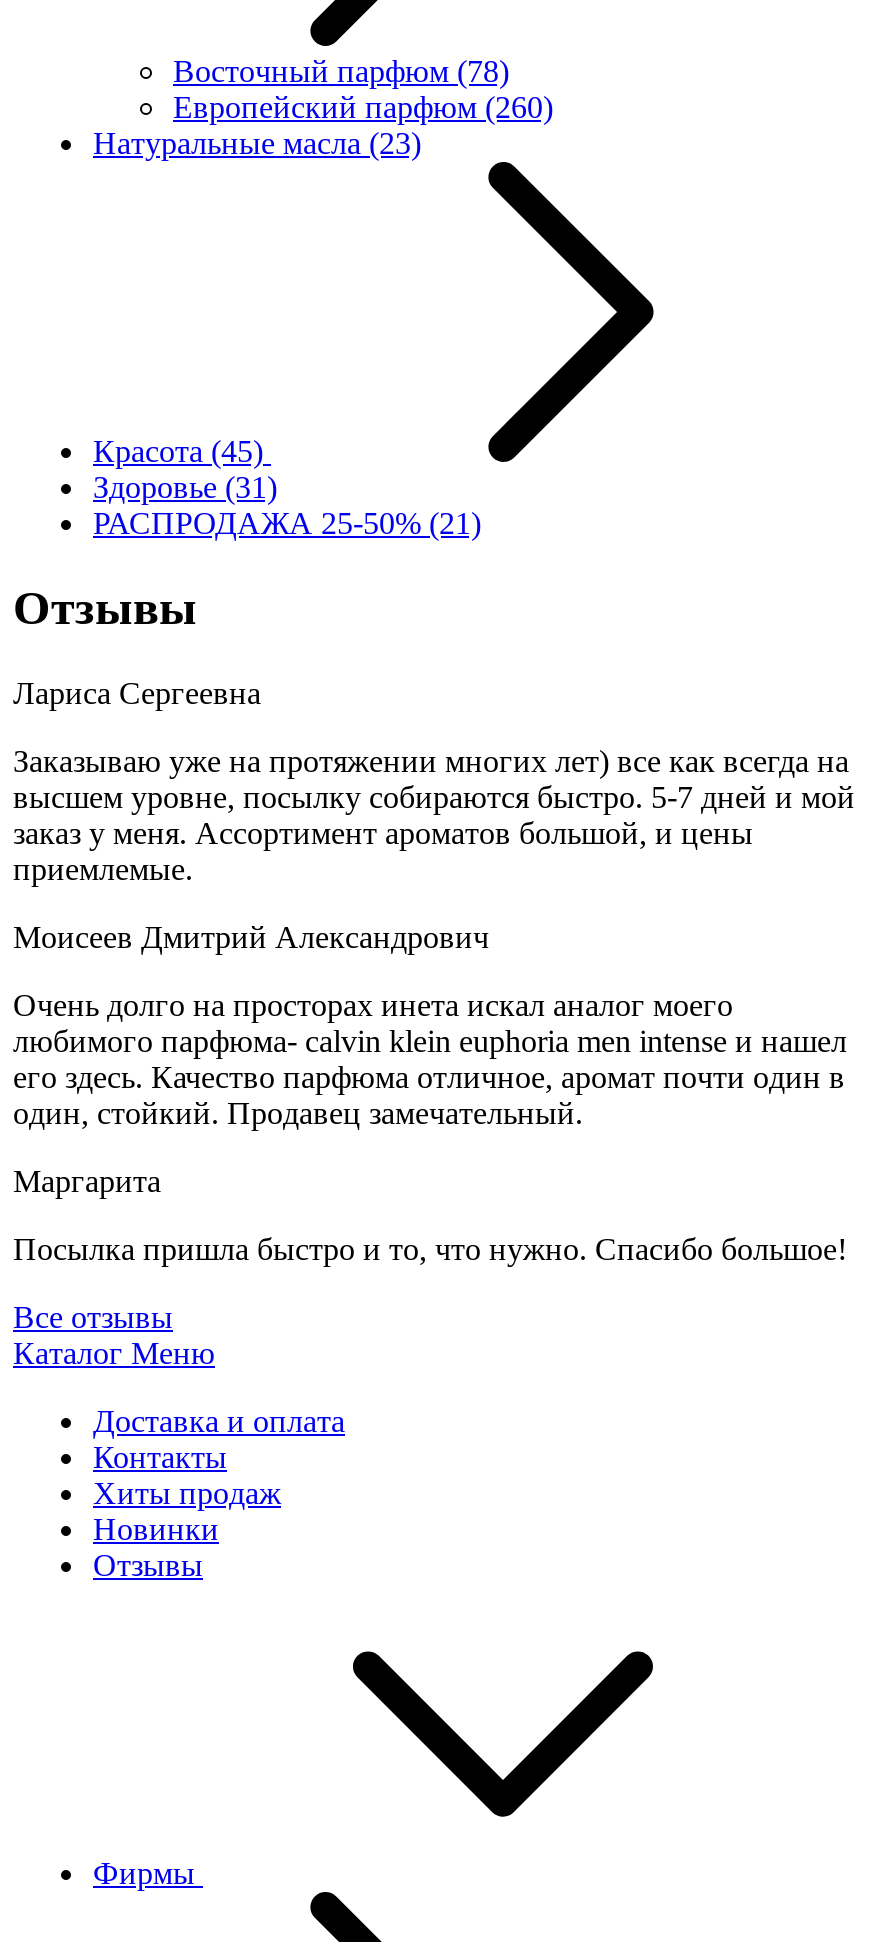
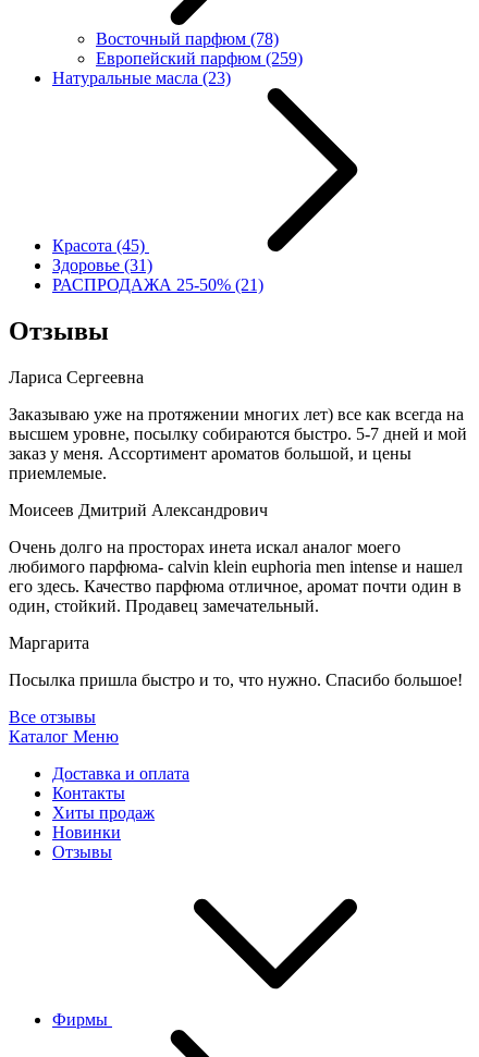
- Европейский парфюм (260)
+ Европейский парфюм (259)
